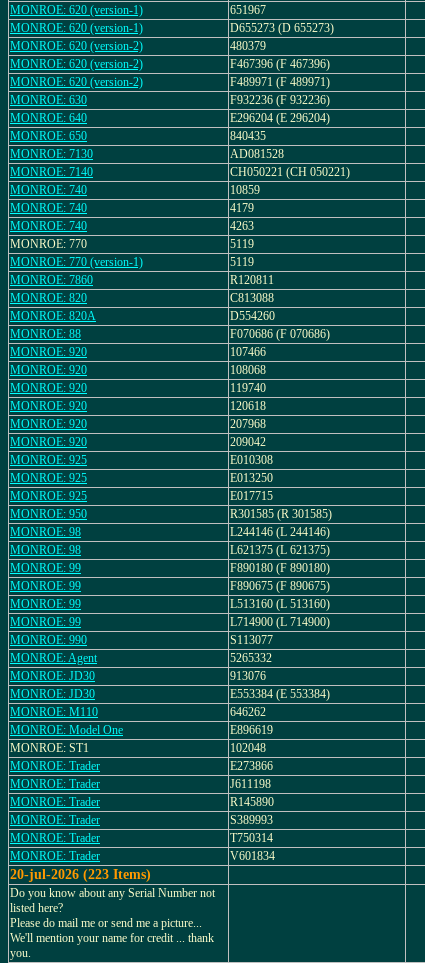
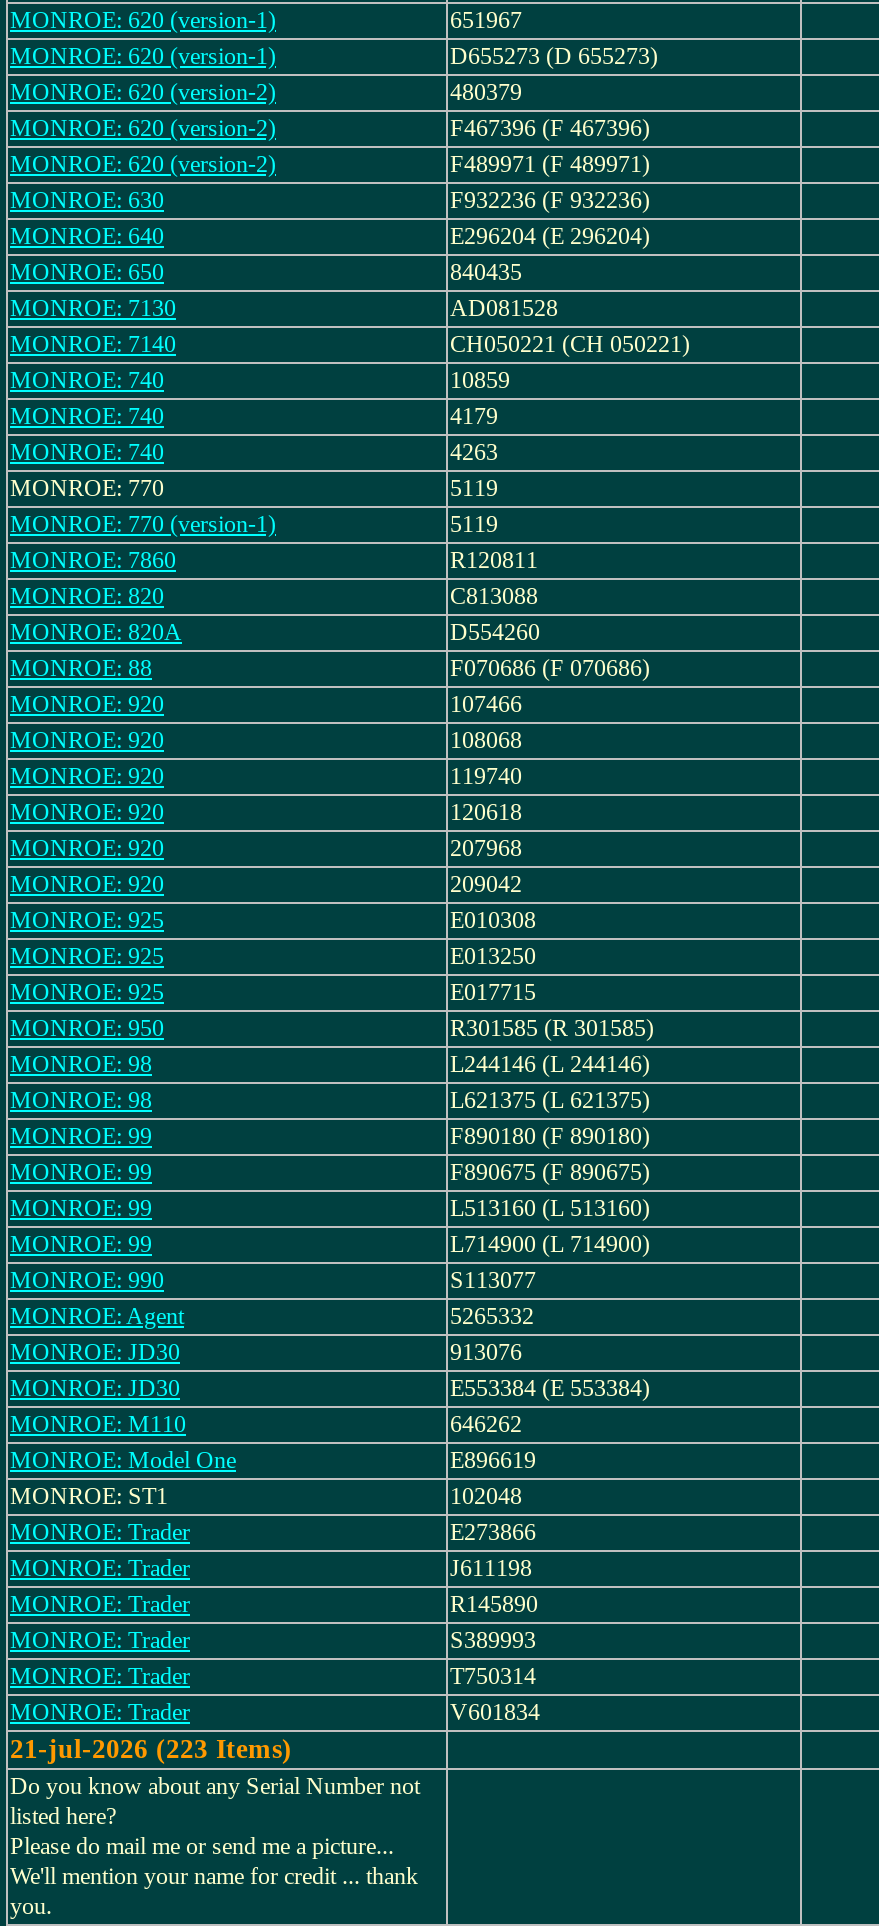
- 20-jul-2026 (223 Items)
+ 21-jul-2026 (223 Items)
